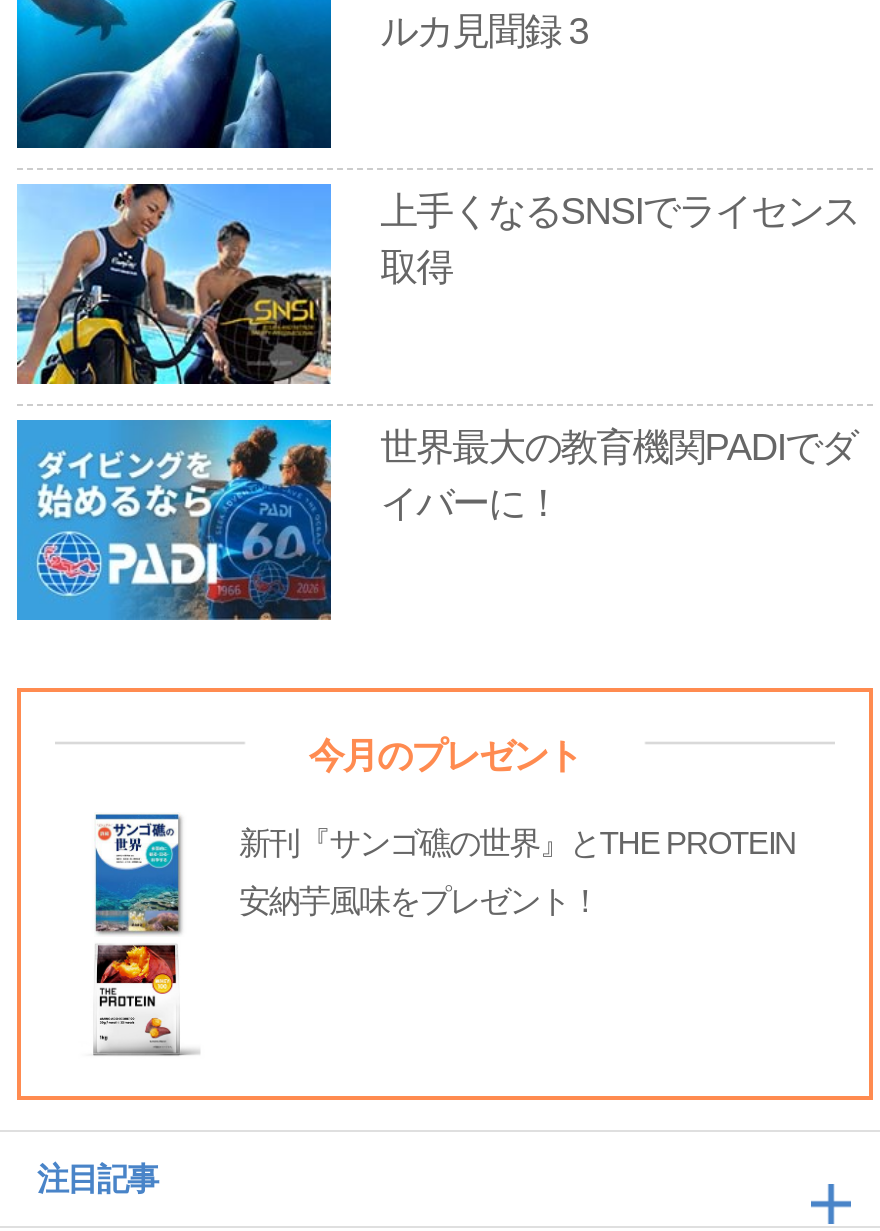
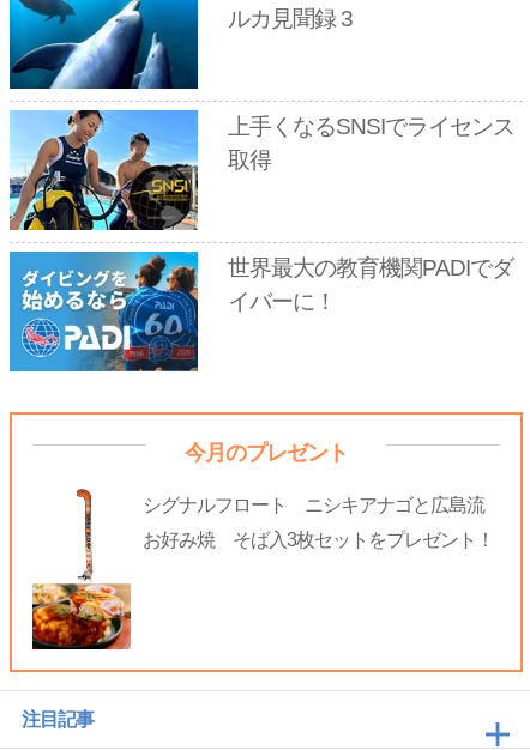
- [image]
- 新刊『サンゴ礁の世界』とTHE PROTEIN
+ [image]
+ シグナルフロート ニシキアナゴと広島流

- 安納芋風味をプレゼント！
+ お好み焼 そば入3枚セットをプレゼント！
